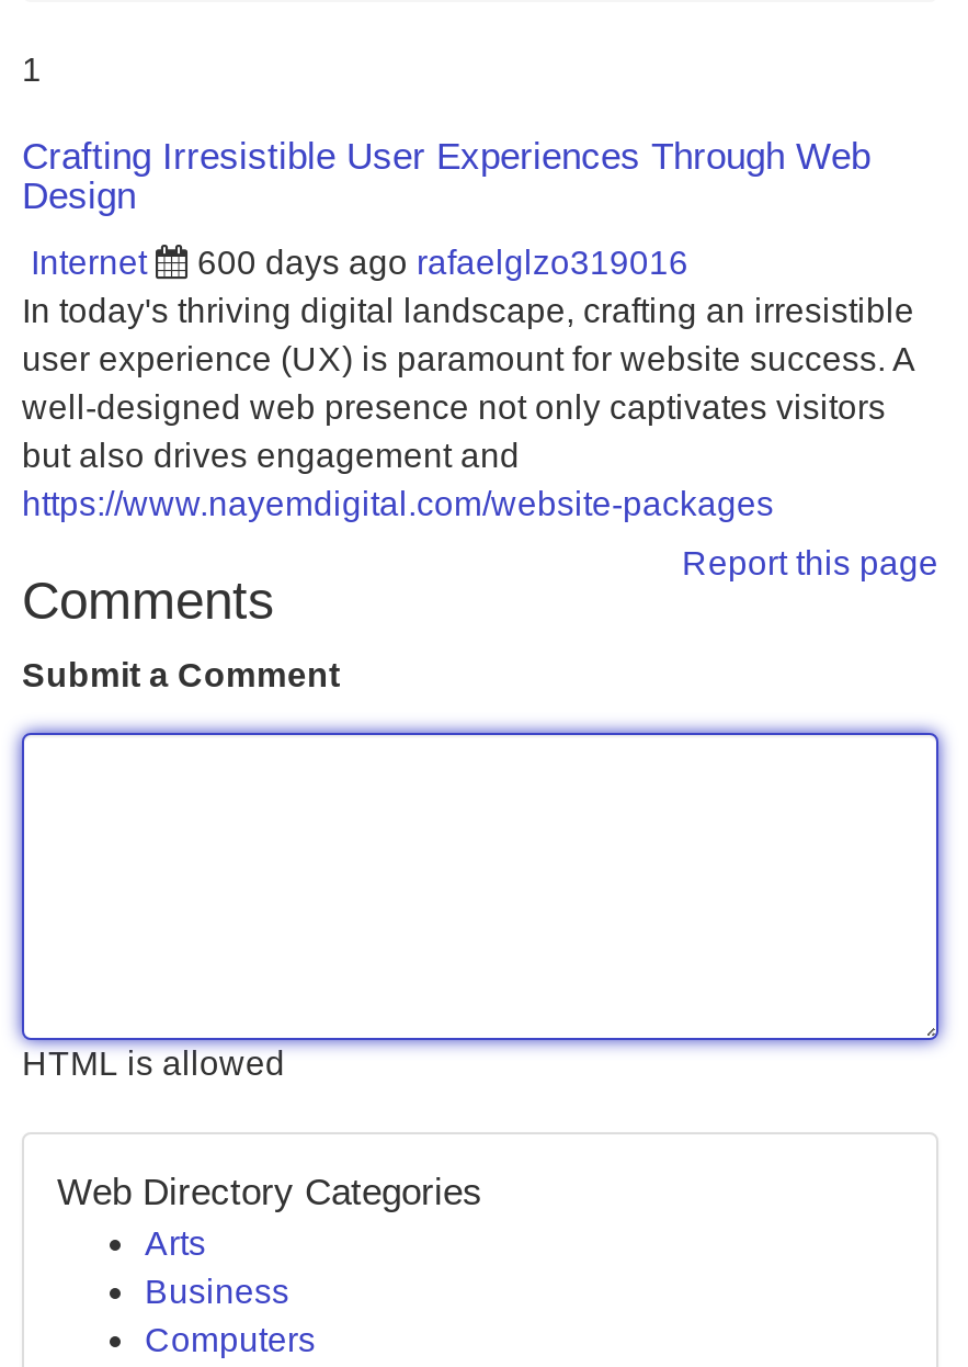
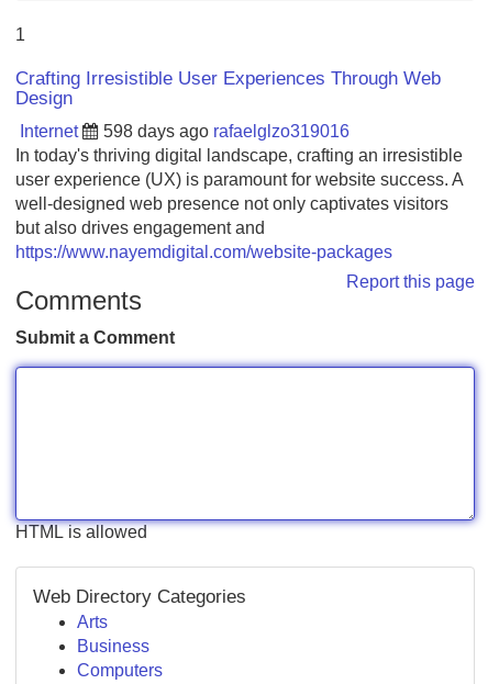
- 600 days ago rafaelglzo319016
+ 598 days ago rafaelglzo319016
